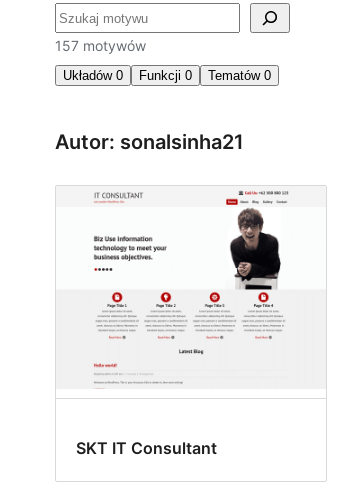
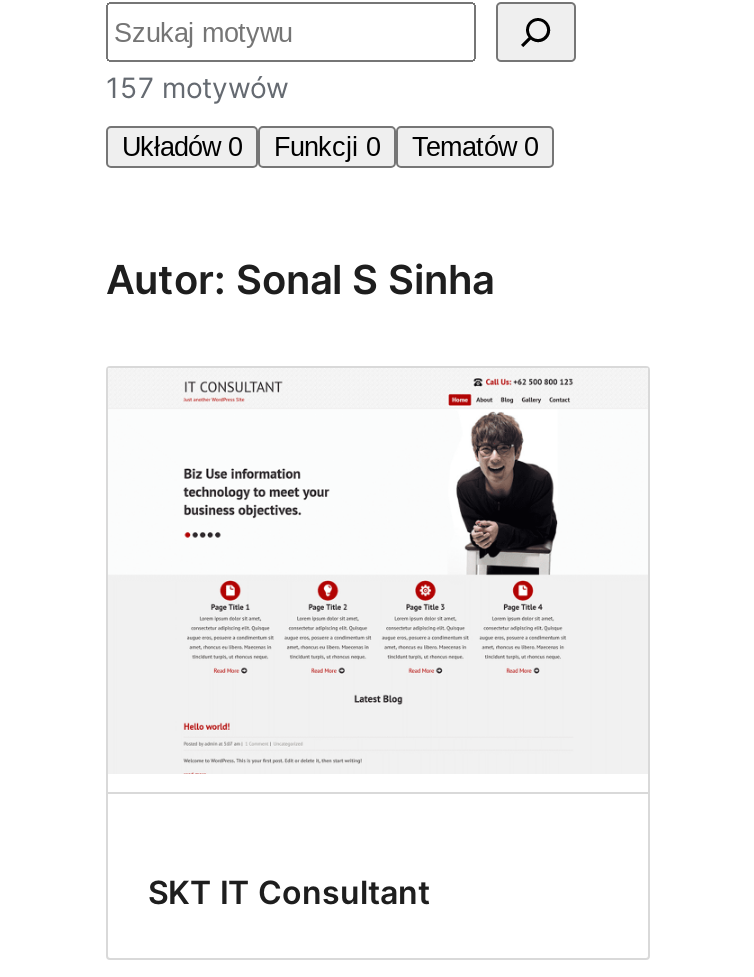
- Autor: sonalsinha21
+ Autor: Sonal S Sinha
